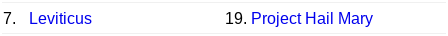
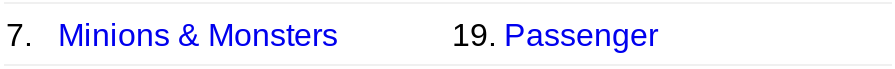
- Leviticus
- 19. Project Hail Mary
+ Minions & Monsters
+ 19. Passenger
